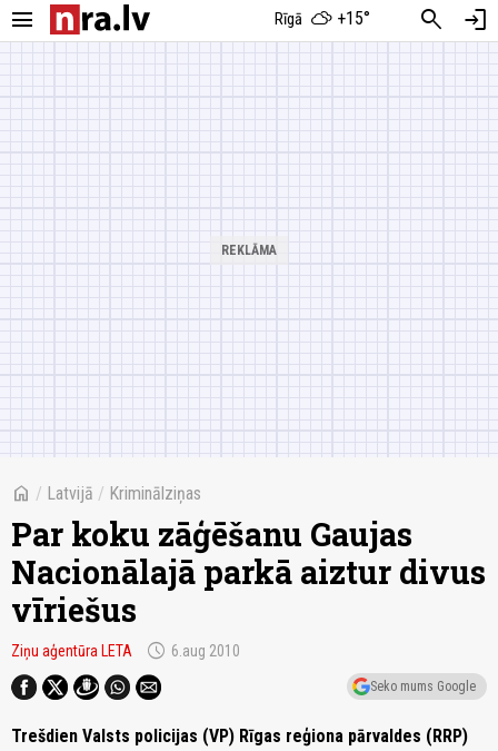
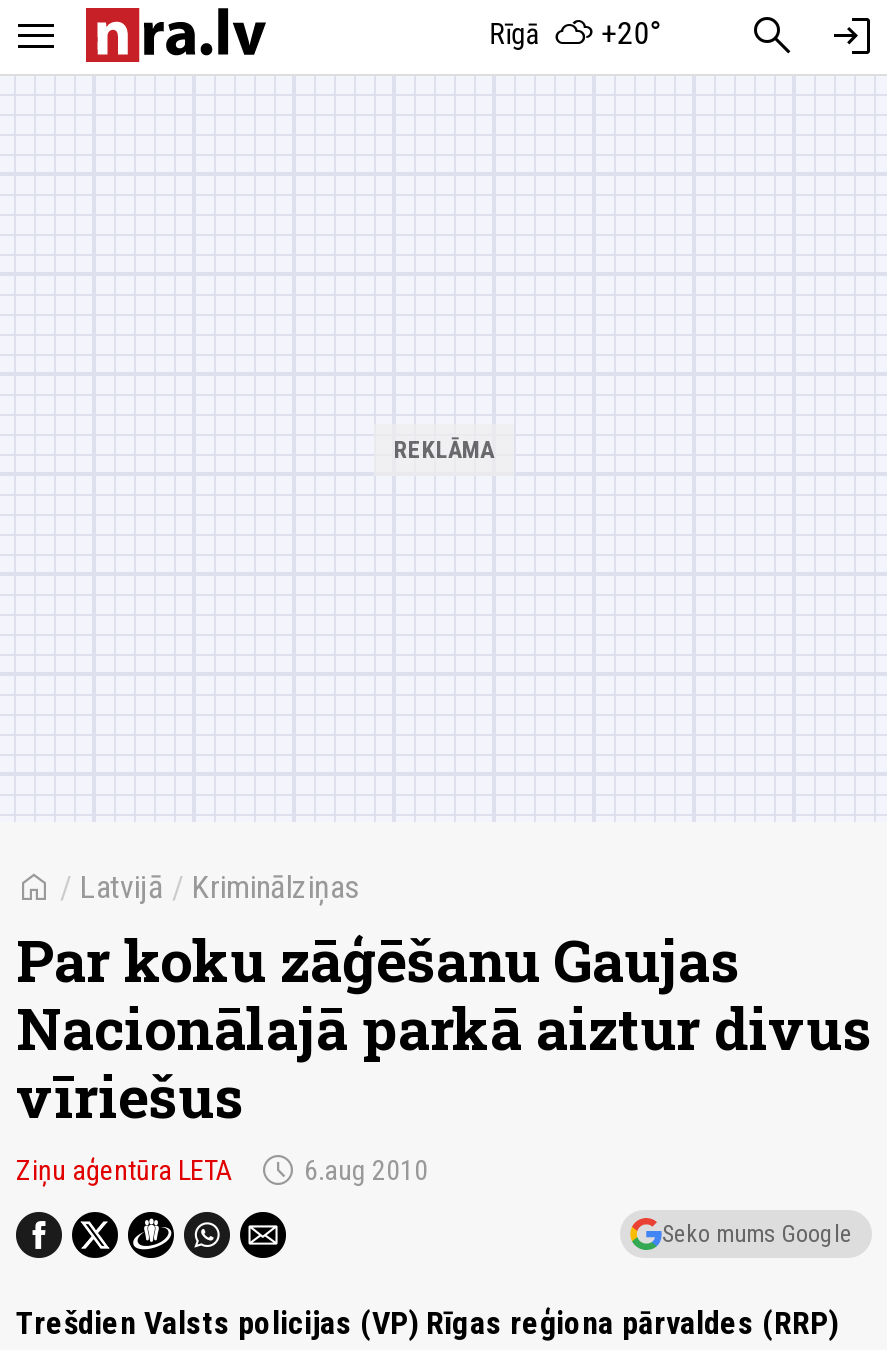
- Rīgā +15°
+ Rīgā +20°
